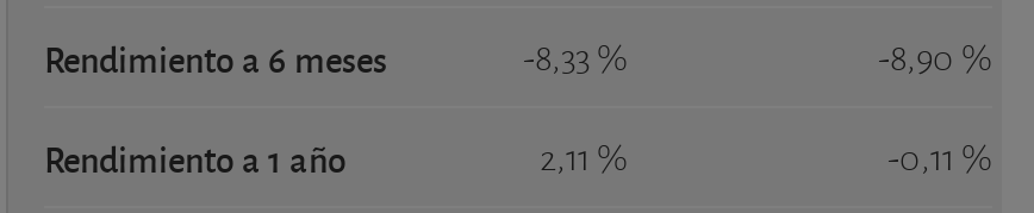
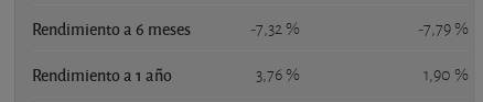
- -8,33 %
+ -7,32 %

- -8,90 %
+ -7,79 %

- 2,11 %
+ 3,76 %

- -0,11 %
+ 1,90 %
